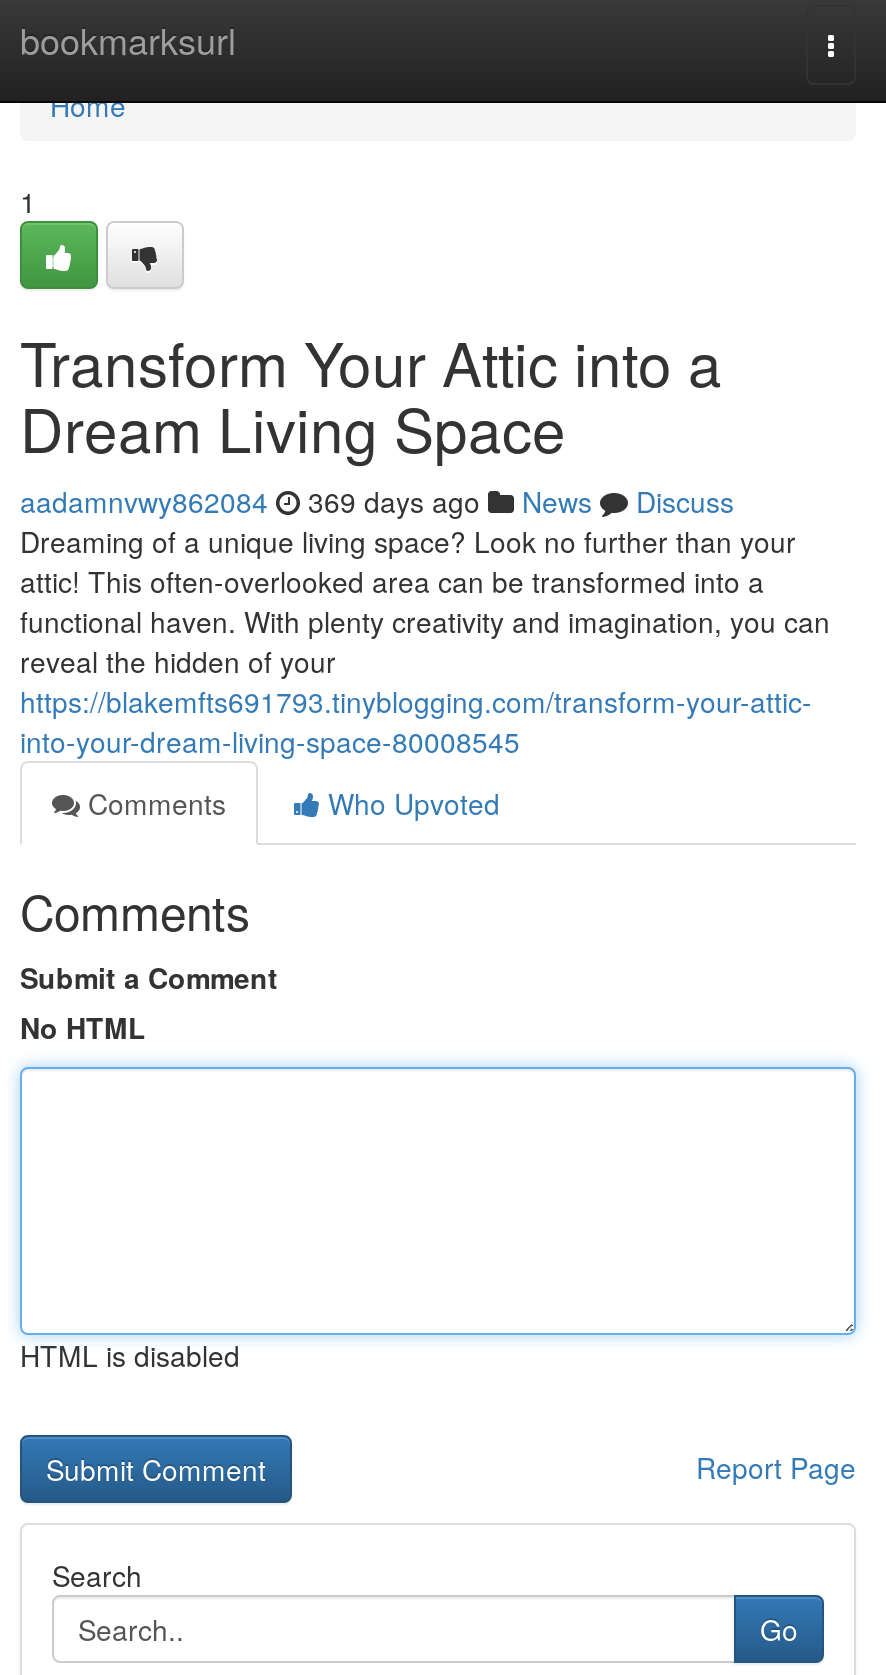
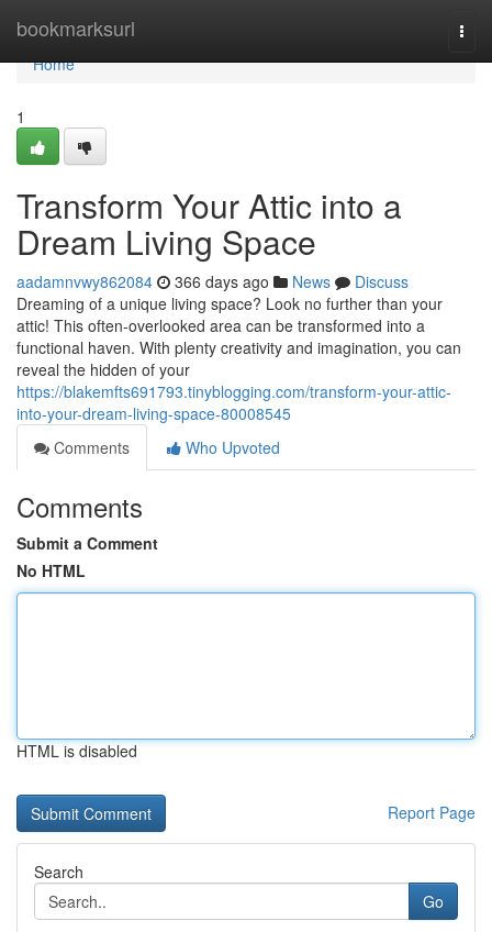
- aadamnvwy862084 369 days ago News Discuss
+ aadamnvwy862084 366 days ago News Discuss
